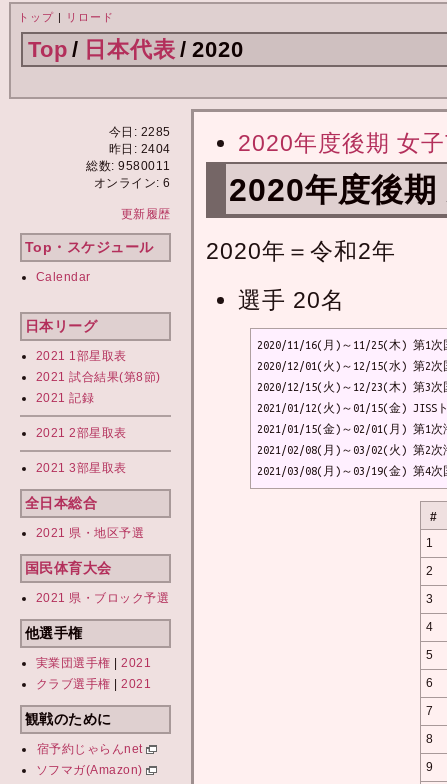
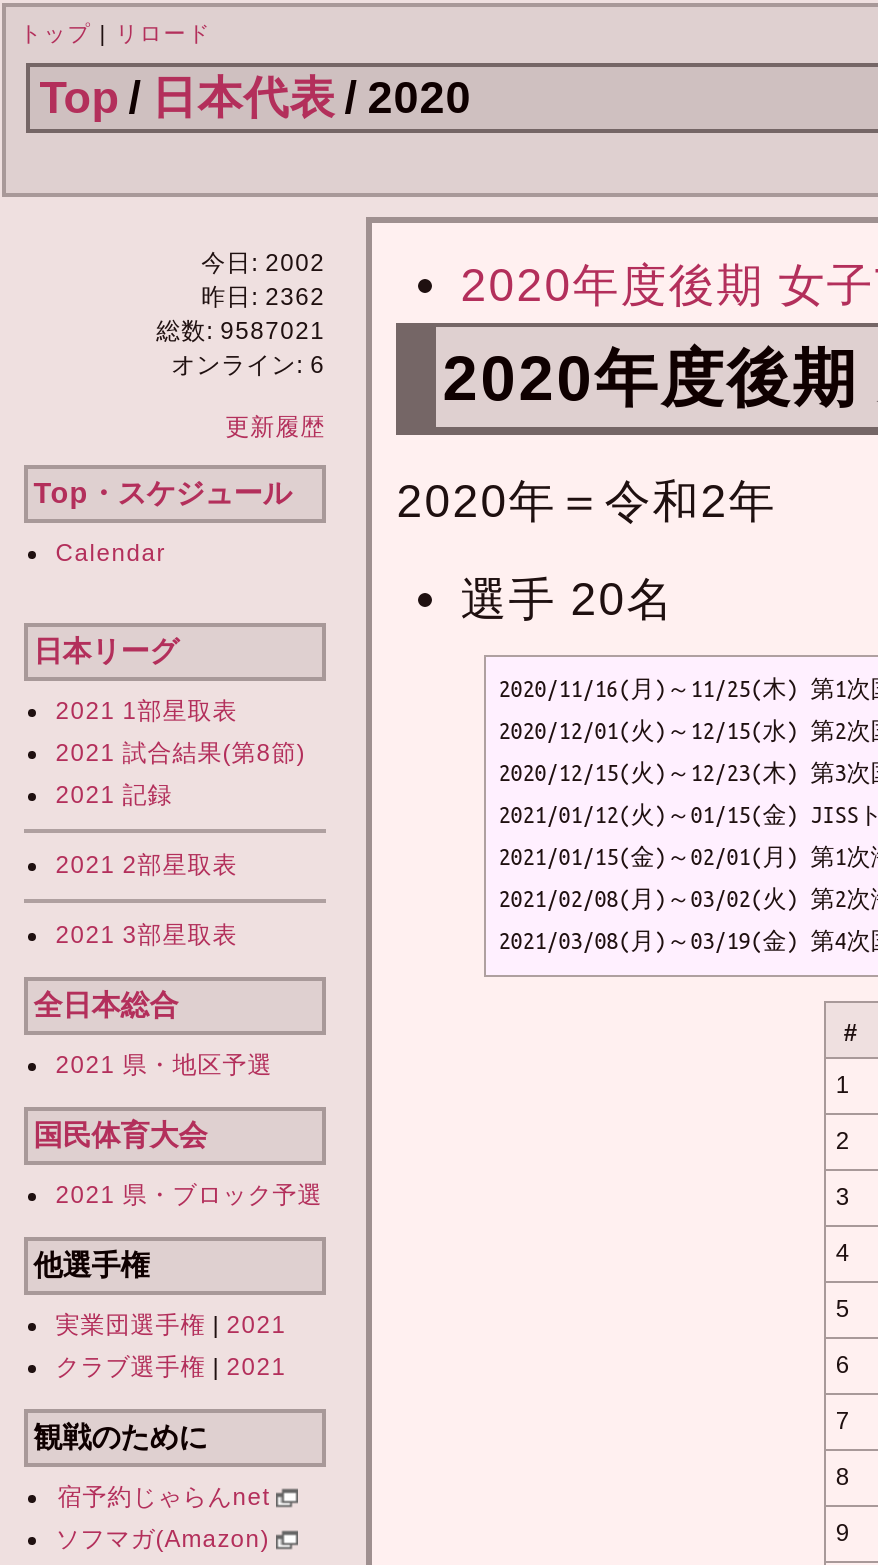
- 今日: 2285
+ 今日: 2002

- 昨日: 2404
+ 昨日: 2362

- 総数: 9580011
+ 総数: 9587021
